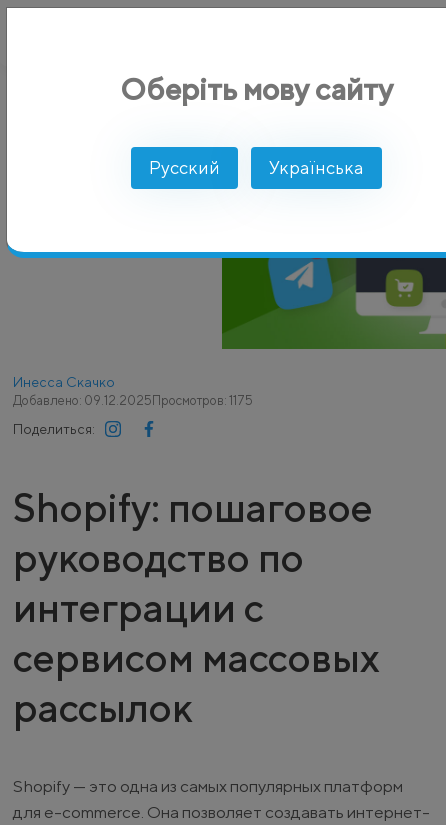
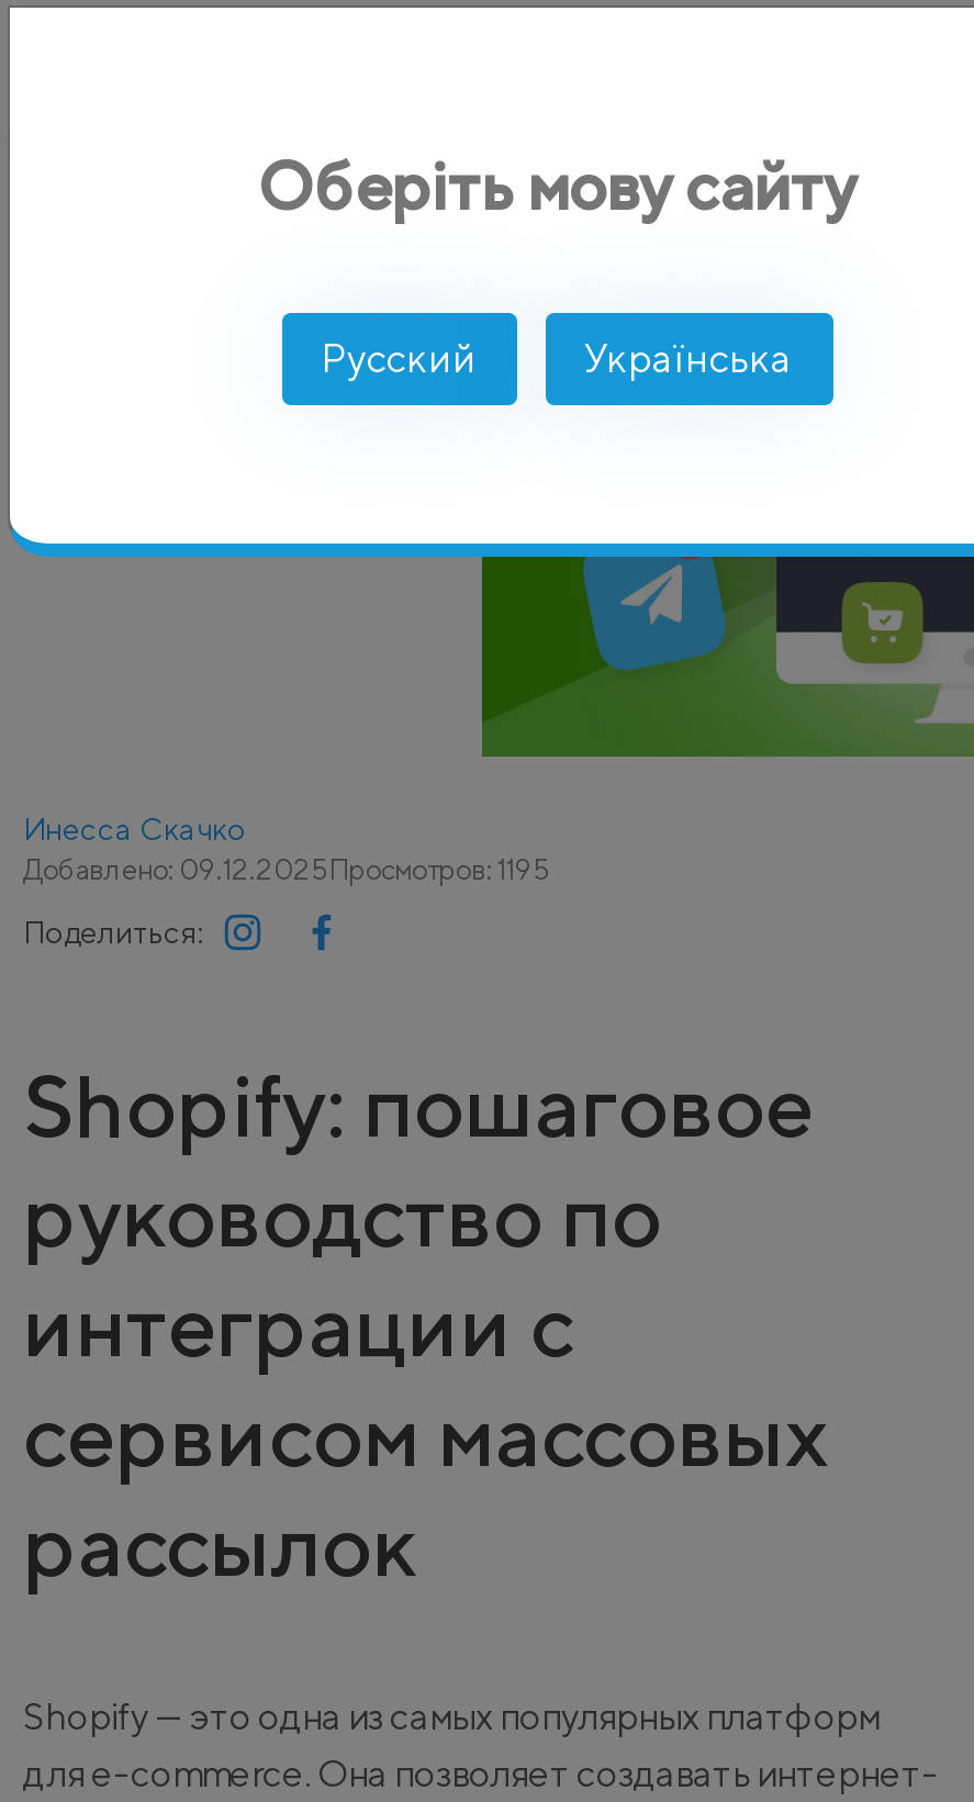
- Добавлено: 09.12.2025Просмотров: 1175
+ Добавлено: 09.12.2025Просмотров: 1195
